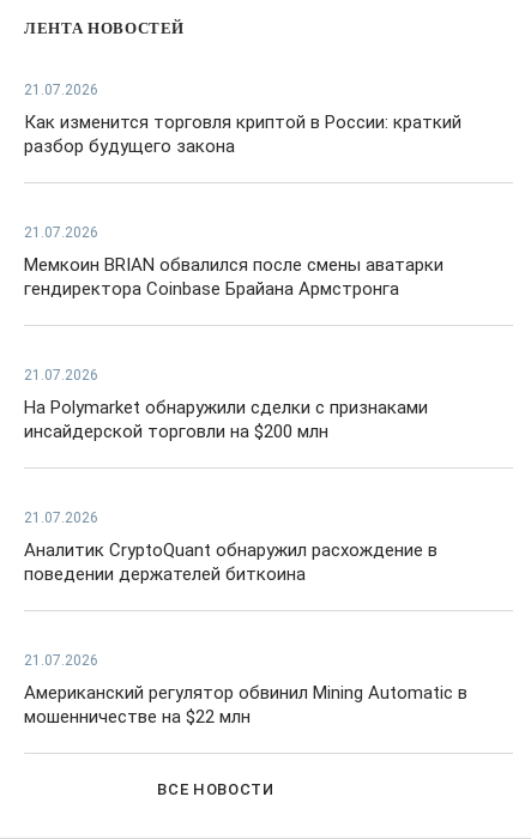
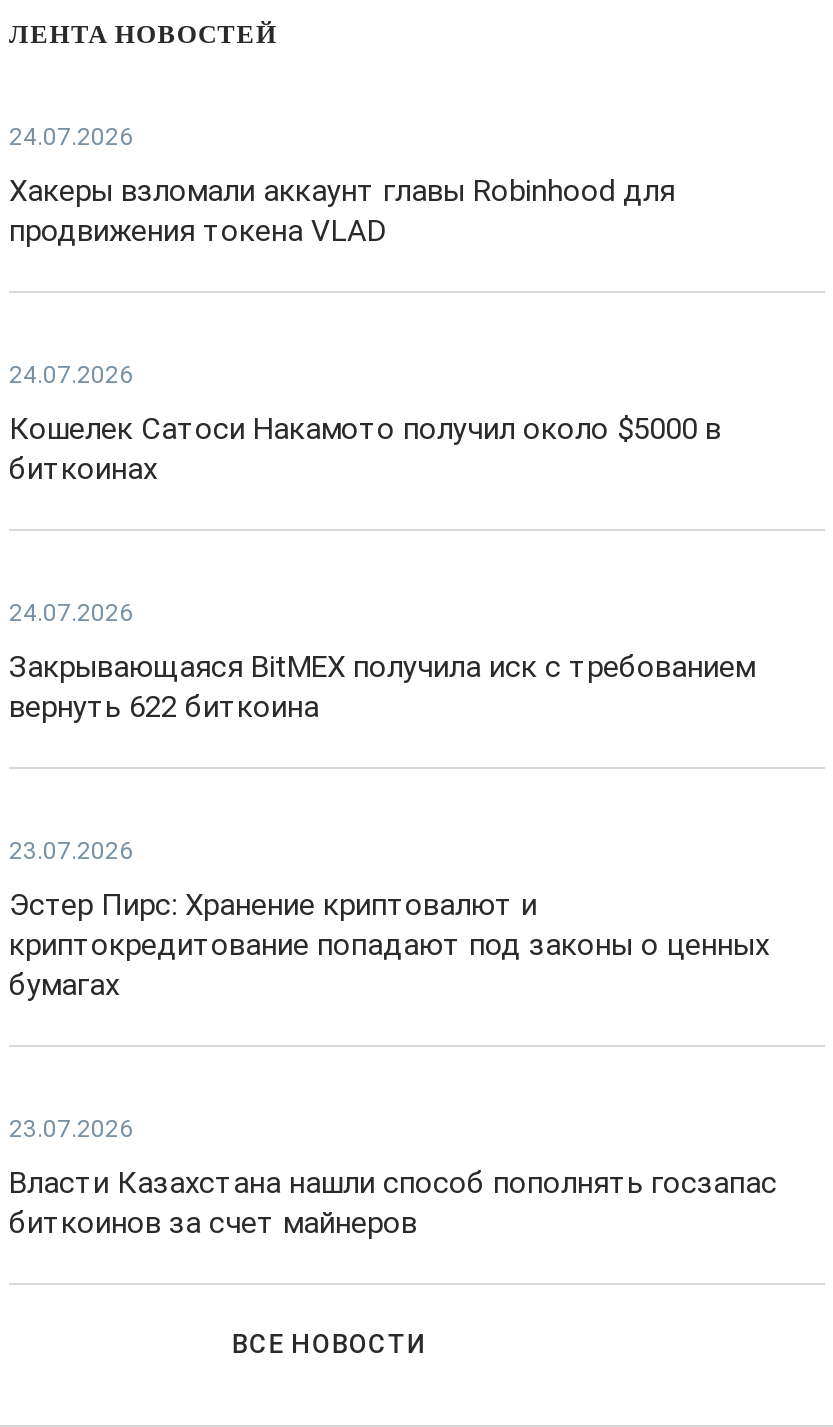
- 21.07.2026
+ 24.07.2026

- Как изменится торговля криптой в России: краткий
- разбор будущего закона
+ Хакеры взломали аккаунт главы Robinhood для
+ продвижения токена VLAD

- 21.07.2026
+ 24.07.2026

- Мемкоин BRIAN обвалился после смены аватарки
- гендиректора Coinbase Брайана Армстронга
+ Кошелек Сатоси Накамото получил около $5000 в
+ биткоинах

- 21.07.2026
+ 24.07.2026

- На Polymarket обнаружили сделки с признаками
- инсайдерской торговли на $200 млн
+ Закрывающаяся BitMEX получила иск с требованием
+ вернуть 622 биткоина

- 21.07.2026
+ 23.07.2026

- Аналитик CryptoQuant обнаружил расхождение в
- поведении держателей биткоина
+ Эстер Пирс: Хранение криптовалют и
+ криптокредитование попадают под законы о ценных
+ бумагах

- 21.07.2026
+ 23.07.2026

- Американский регулятор обвинил Mining Automatic в
- мошенничестве на $22 млн
+ Власти Казахстана нашли способ пополнять госзапас
+ биткоинов за счет майнеров
